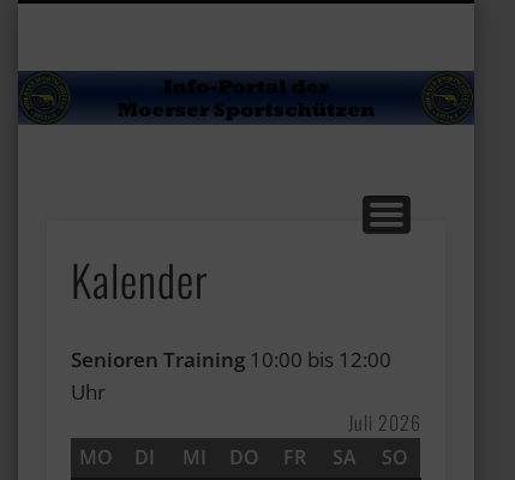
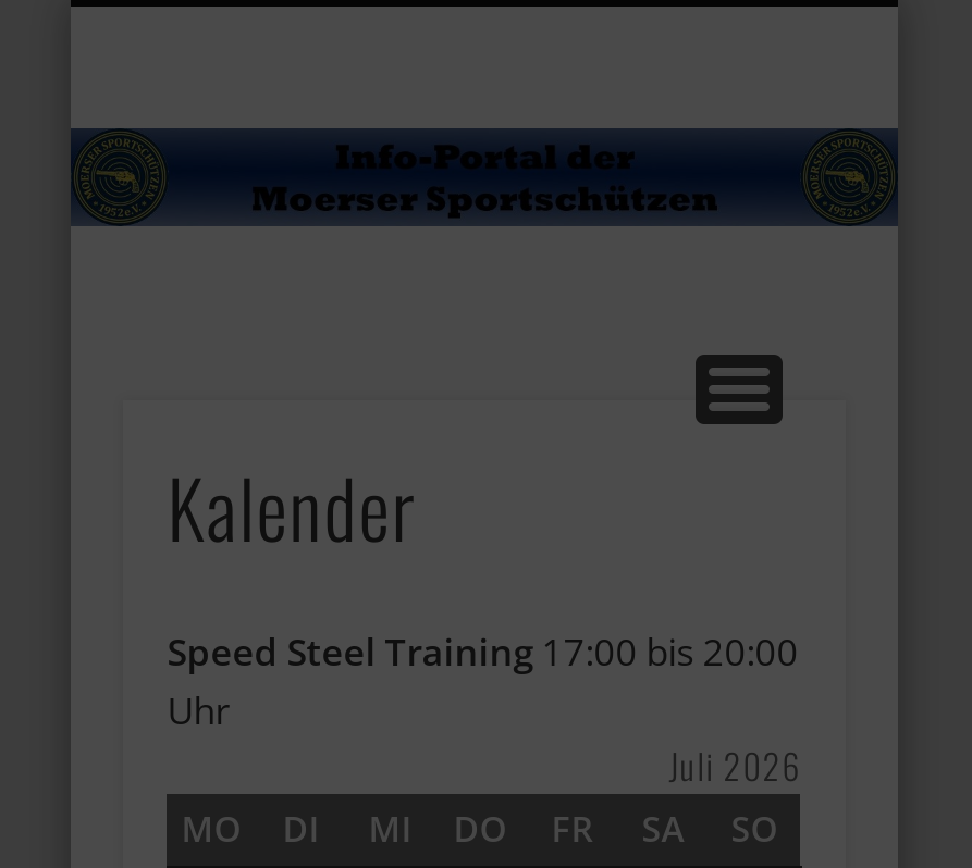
- Senioren Training 10:00 bis 12:00
+ Speed Steel Training 17:00 bis 20:00
